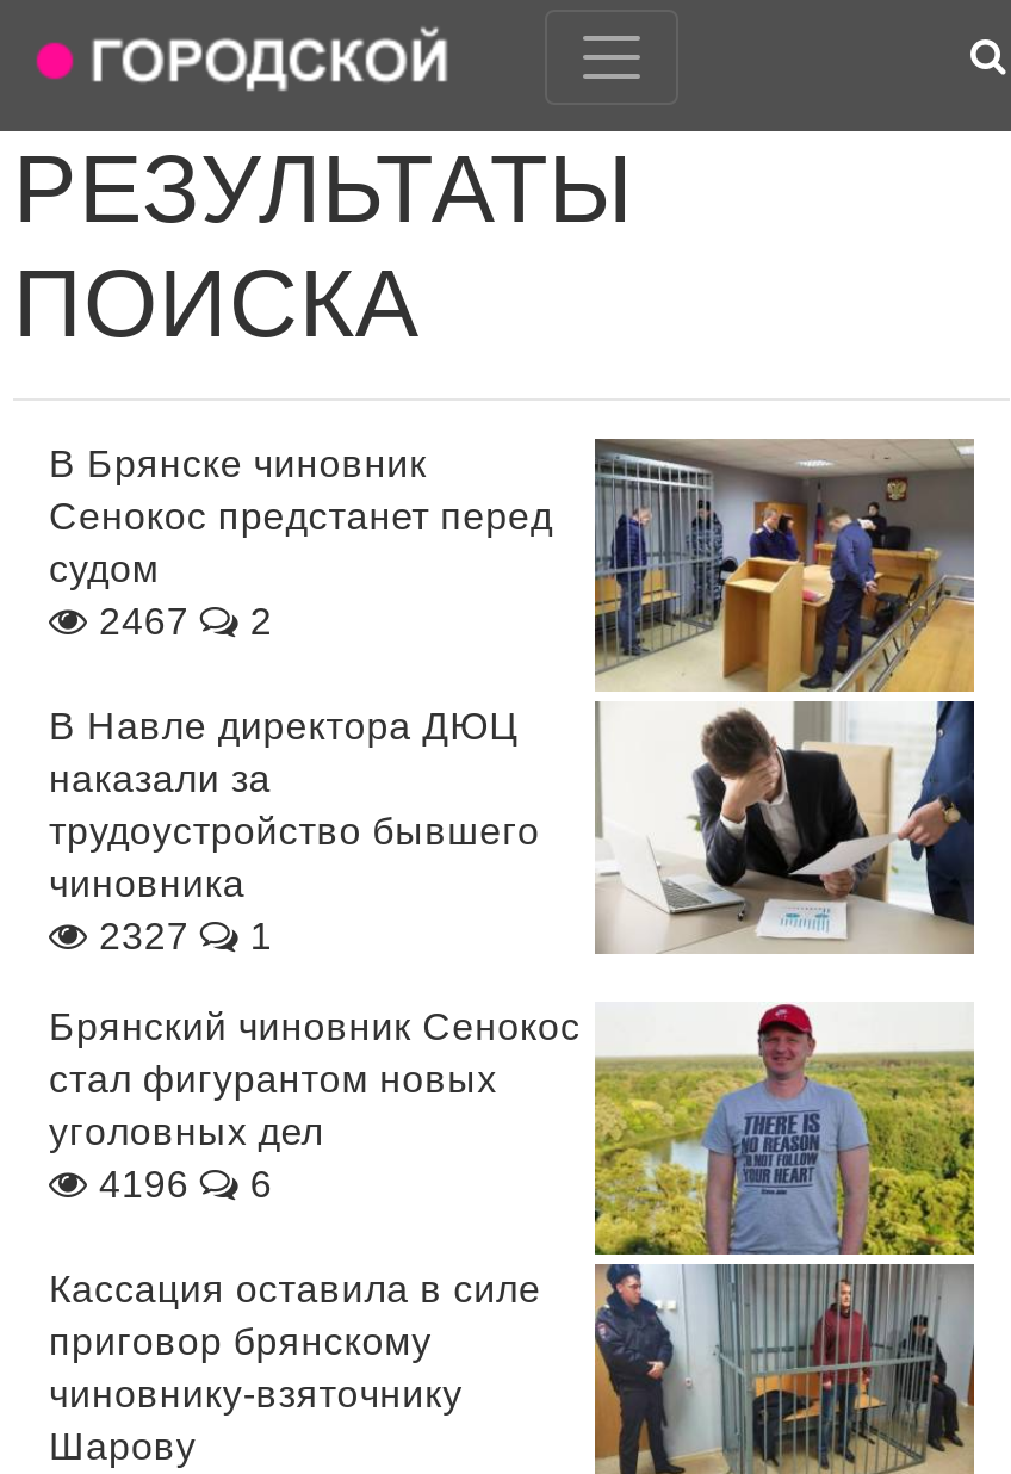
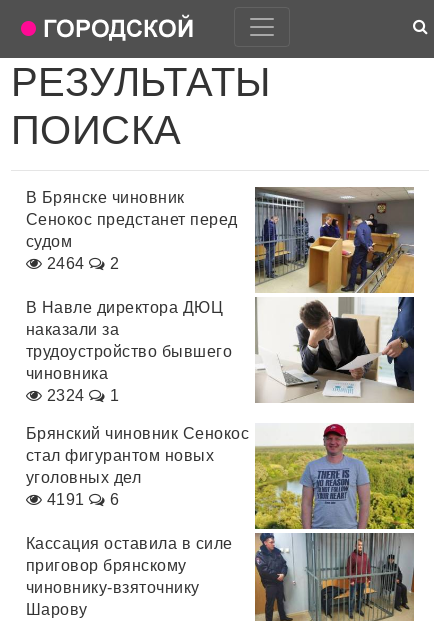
- 2467 2
+ 2464 2

- 2327 1
+ 2324 1

- 4196 6
+ 4191 6
